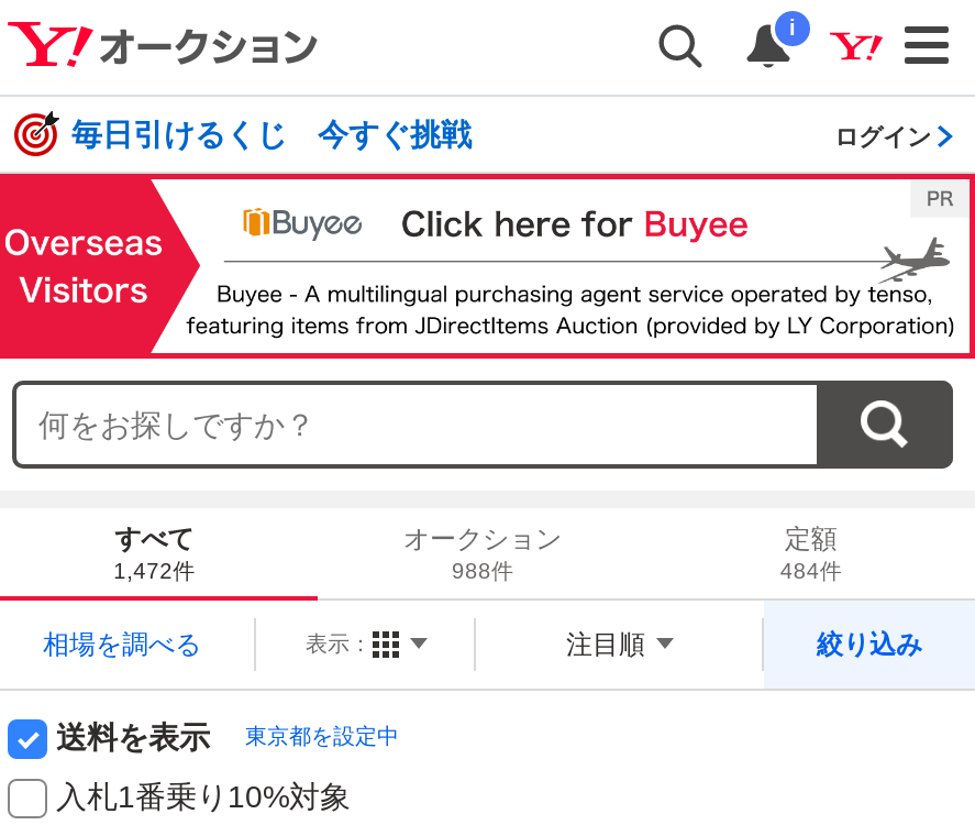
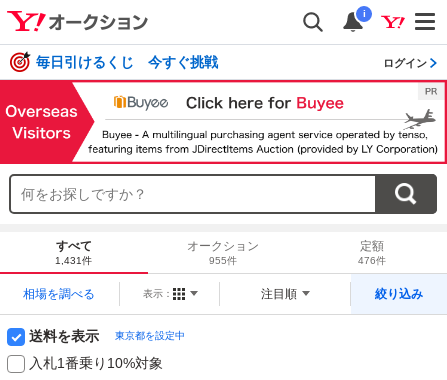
- 1,472件
+ 1,431件

- 988件
+ 955件

- 484件
+ 476件
